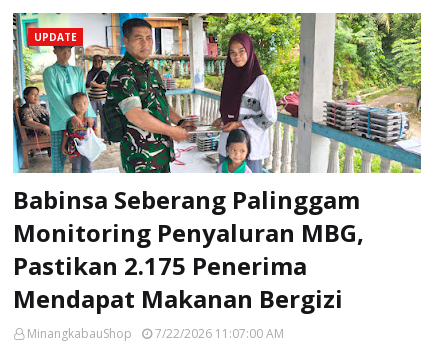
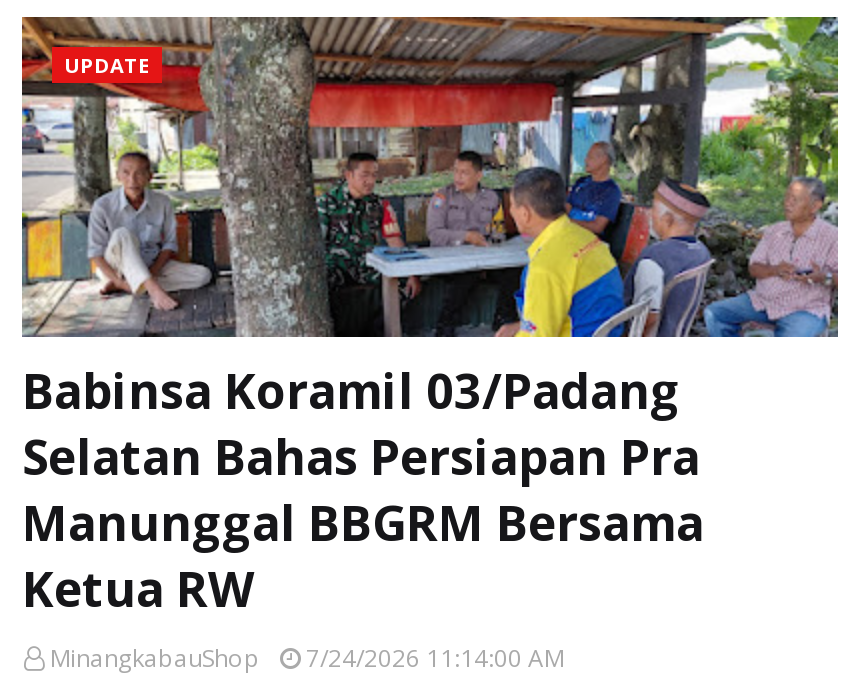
- [image]
- Babinsa Seberang Palinggam
- Monitoring Penyaluran MBG,
- Pastikan 2.175 Penerima
- Mendapat Makanan Bergizi
+ [image]
+ Babinsa Koramil 03/Padang
+ Selatan Bahas Persiapan Pra
+ Manunggal BBGRM Bersama
+ Ketua RW

- MinangkabauShop 7/22/2026 11:07:00 AM
+ MinangkabauShop 7/24/2026 11:14:00 AM
